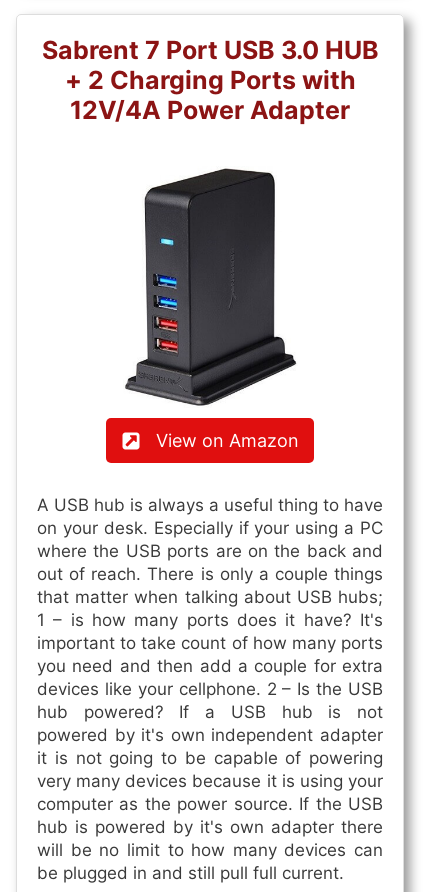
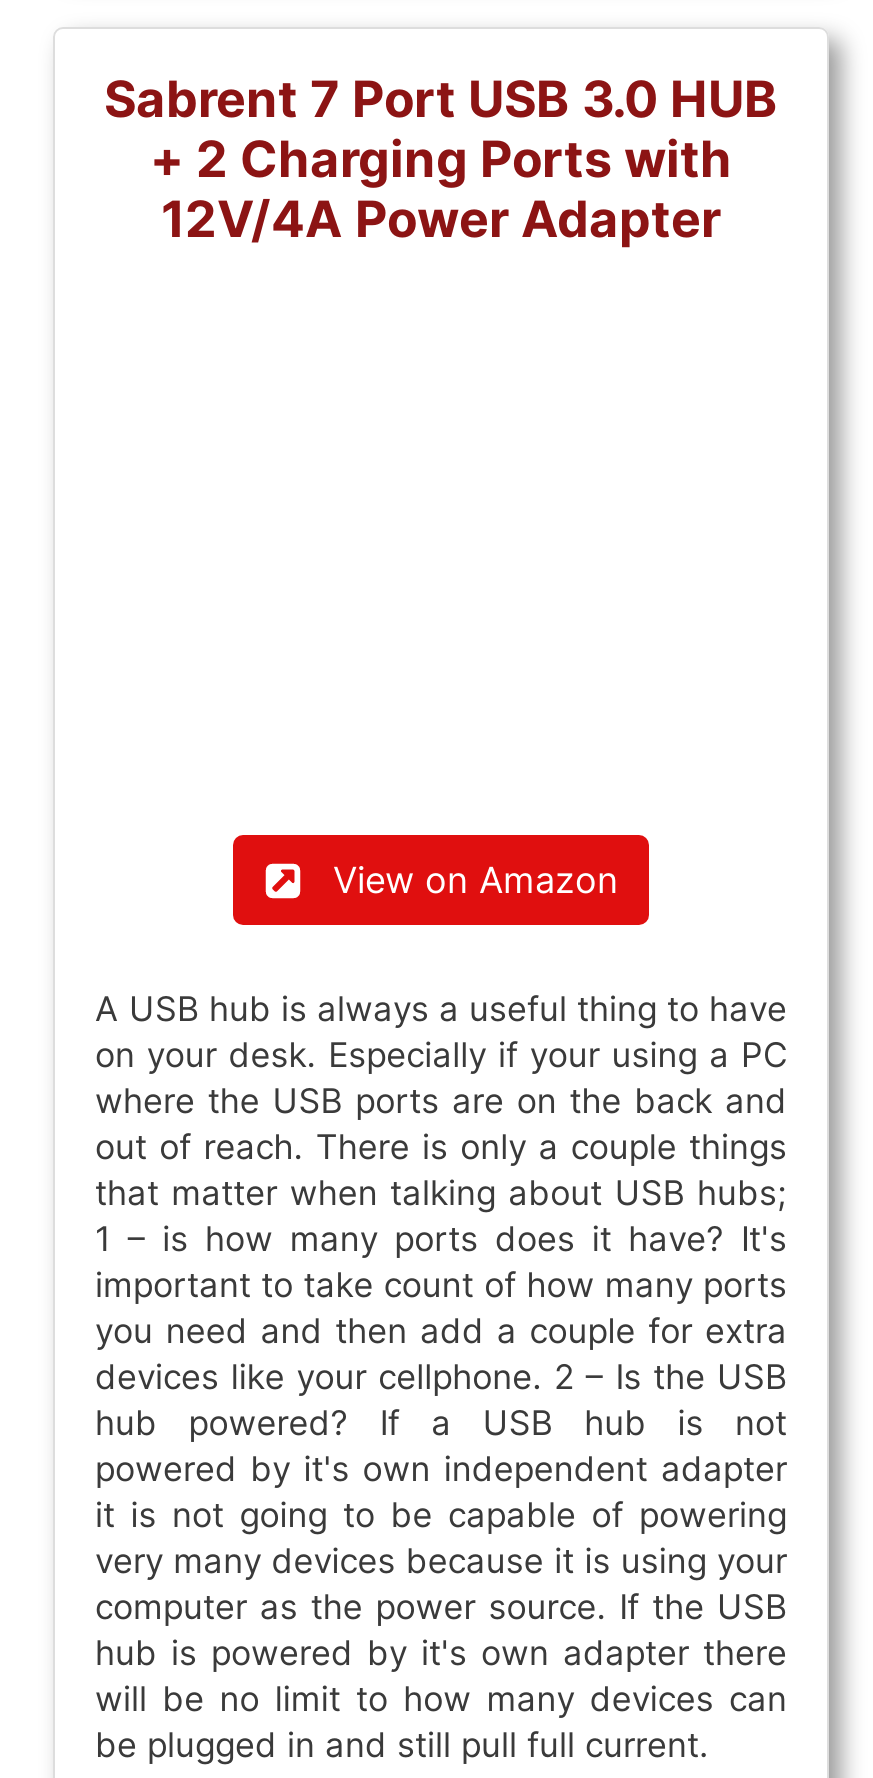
- [image]
